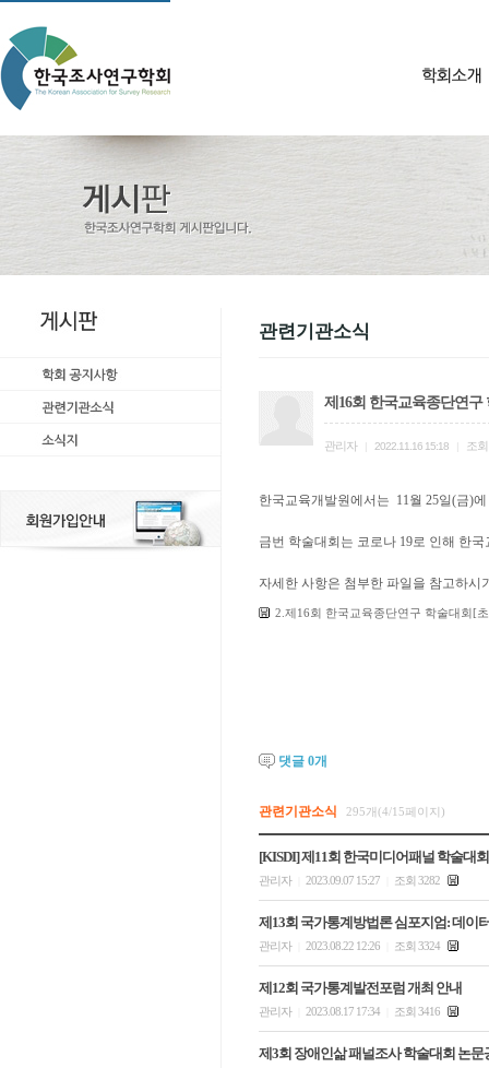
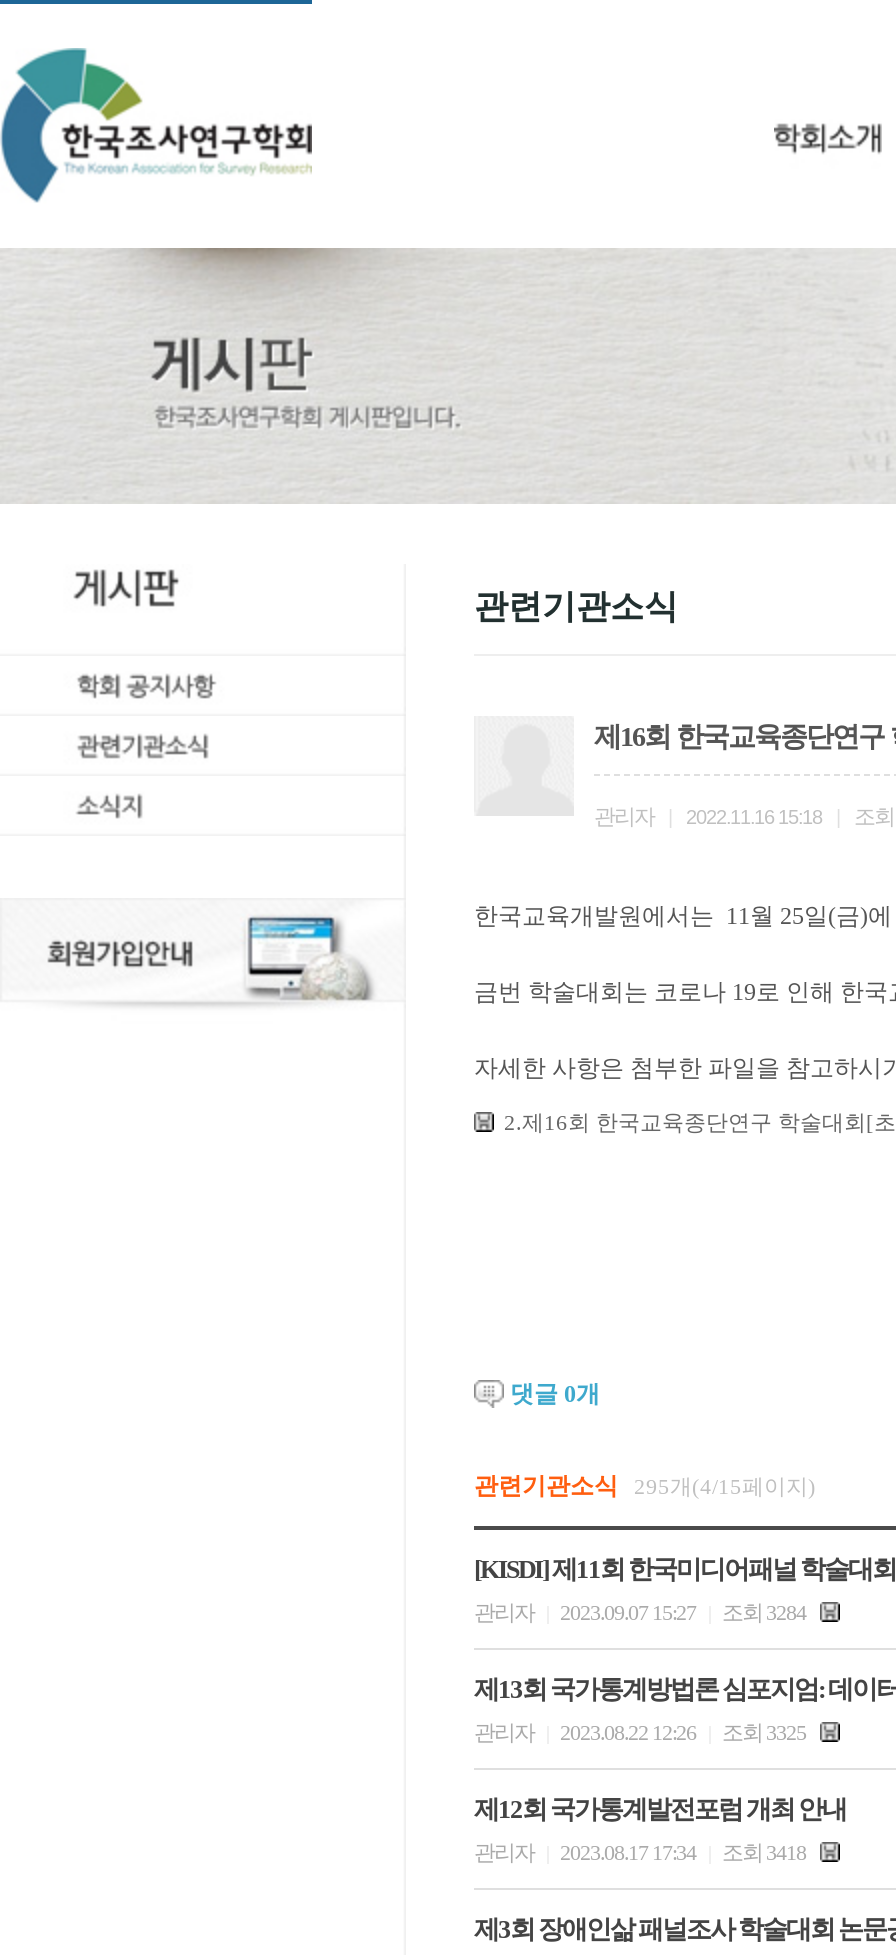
- 관리자 2023.09.07 15:27 조회 3282
+ 관리자 2023.09.07 15:27 조회 3284

- 관리자 2023.08.22 12:26 조회 3324
+ 관리자 2023.08.22 12:26 조회 3325

- 관리자 2023.08.17 17:34 조회 3416
+ 관리자 2023.08.17 17:34 조회 3418
